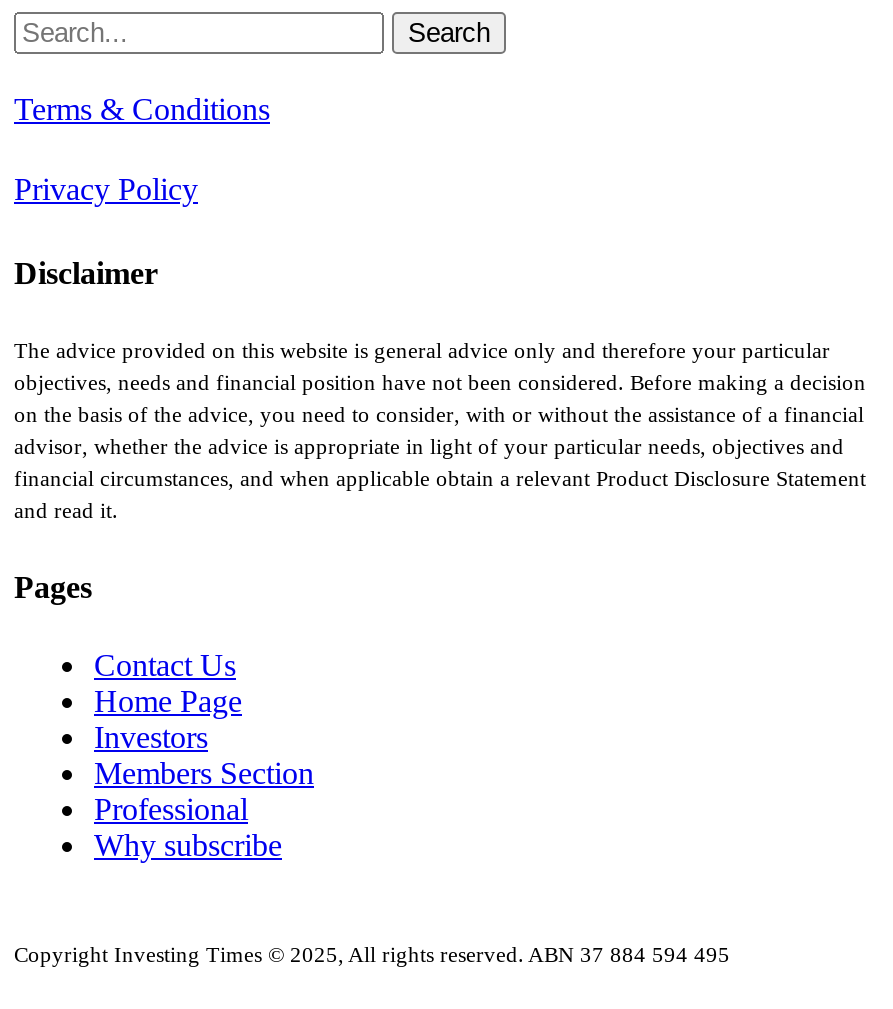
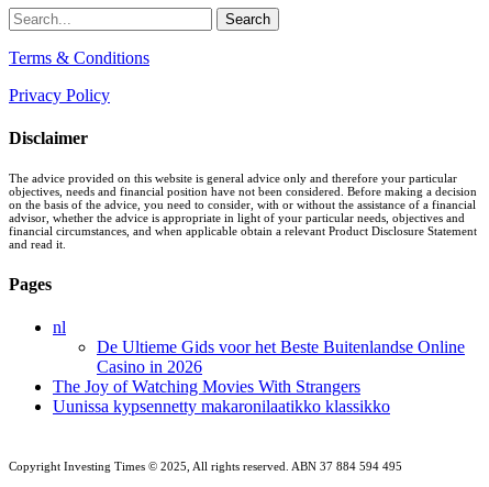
- Contact Us
- Home Page
- Investors
- Members Section
- Professional
- Why subscribe
+ nl
+ De Ultieme Gids voor het Beste Buitenlandse Online
+ Casino in 2026
+ The Joy of Watching Movies With Strangers
+ Uunissa kypsennetty makaronilaatikko klassikko
